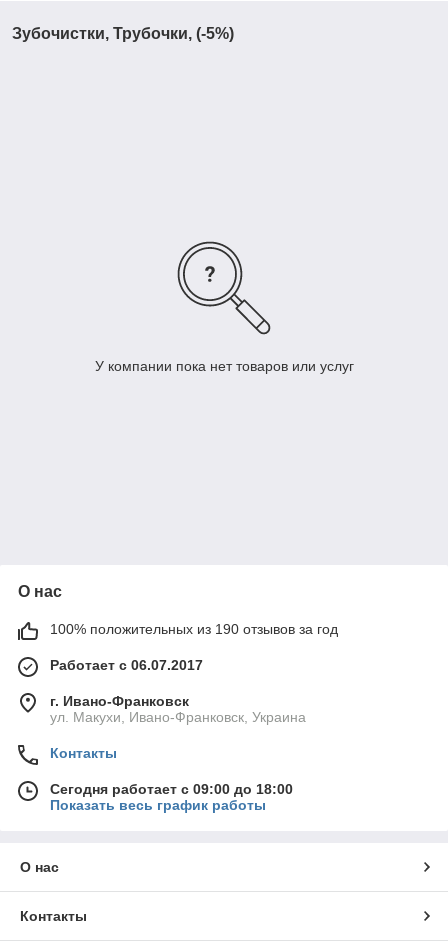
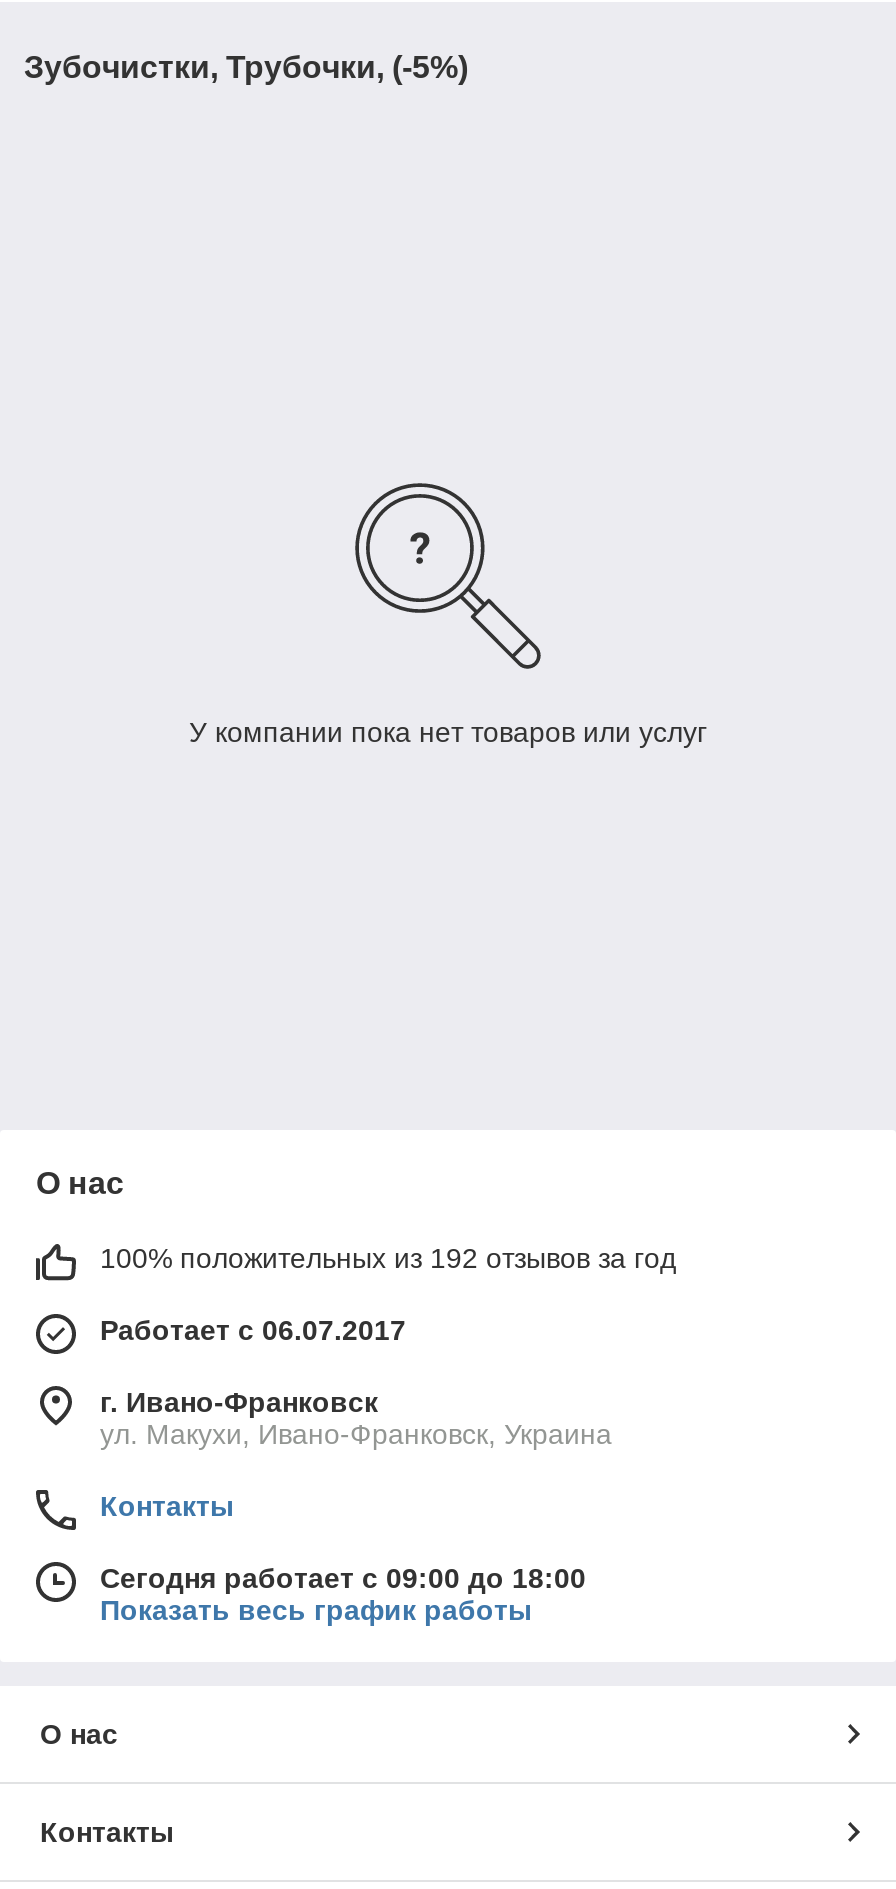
- 100% положительных из 190 отзывов за год
+ 100% положительных из 192 отзывов за год
